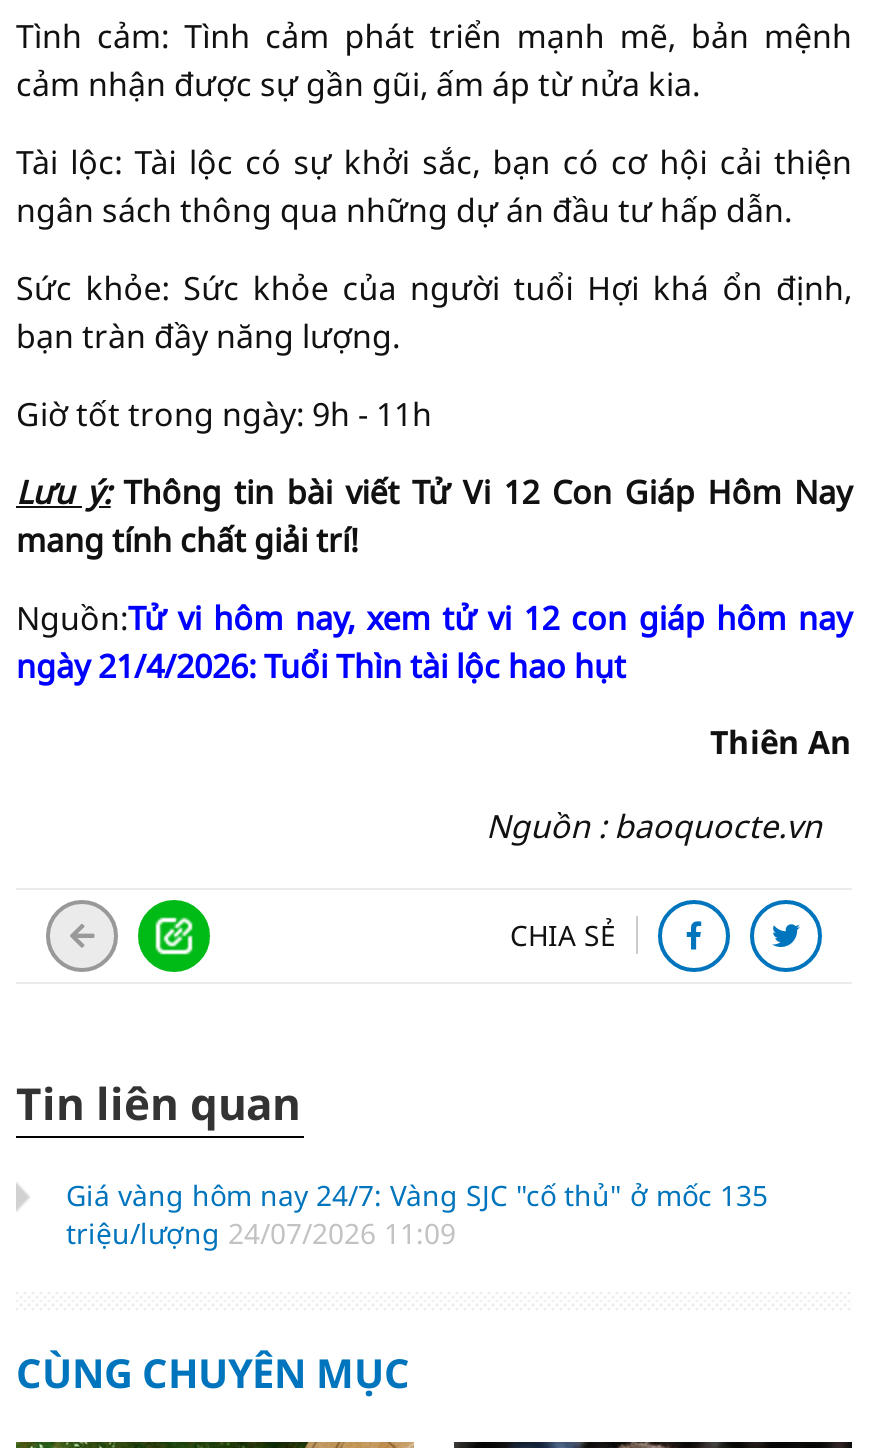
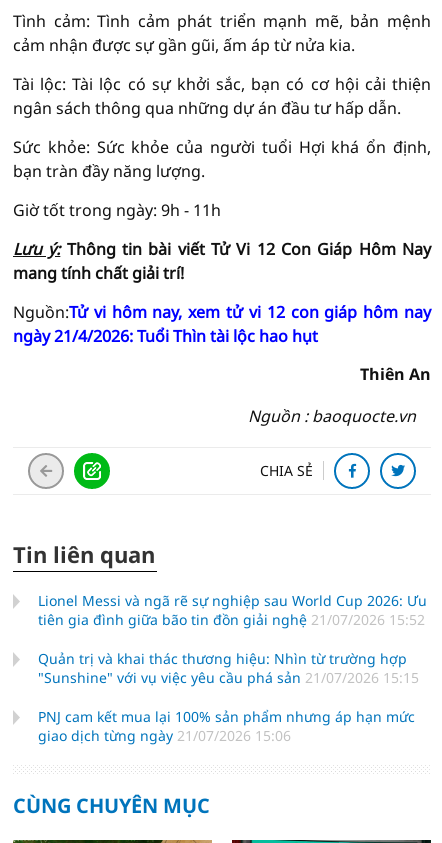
- Giá vàng hôm nay 24/7: Vàng SJC "cố thủ" ở mốc 135
- triệu/lượng 24/07/2026 11:09
+ Lionel Messi và ngã rẽ sự nghiệp sau World Cup 2026: Ưu
+ tiên gia đình giữa bão tin đồn giải nghệ 21/07/2026 15:52
+ Quản trị và khai thác thương hiệu: Nhìn từ trường hợp
+ "Sunshine" với vụ việc yêu cầu phá sản 21/07/2026 15:15
+ PNJ cam kết mua lại 100% sản phẩm nhưng áp hạn mức
+ giao dịch từng ngày 21/07/2026 15:06
